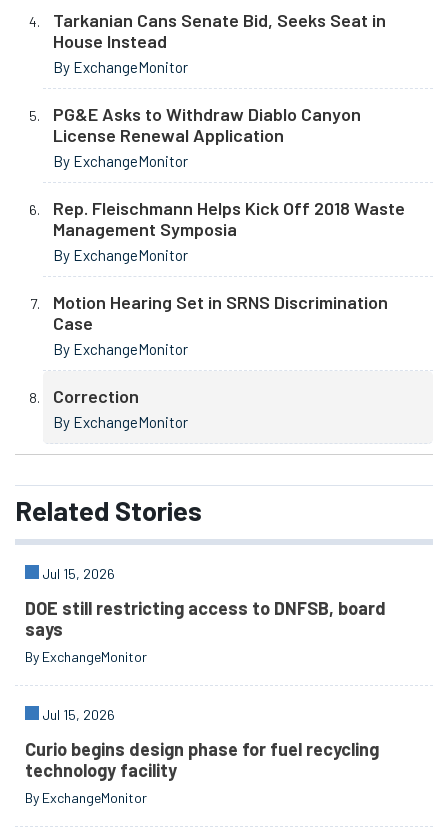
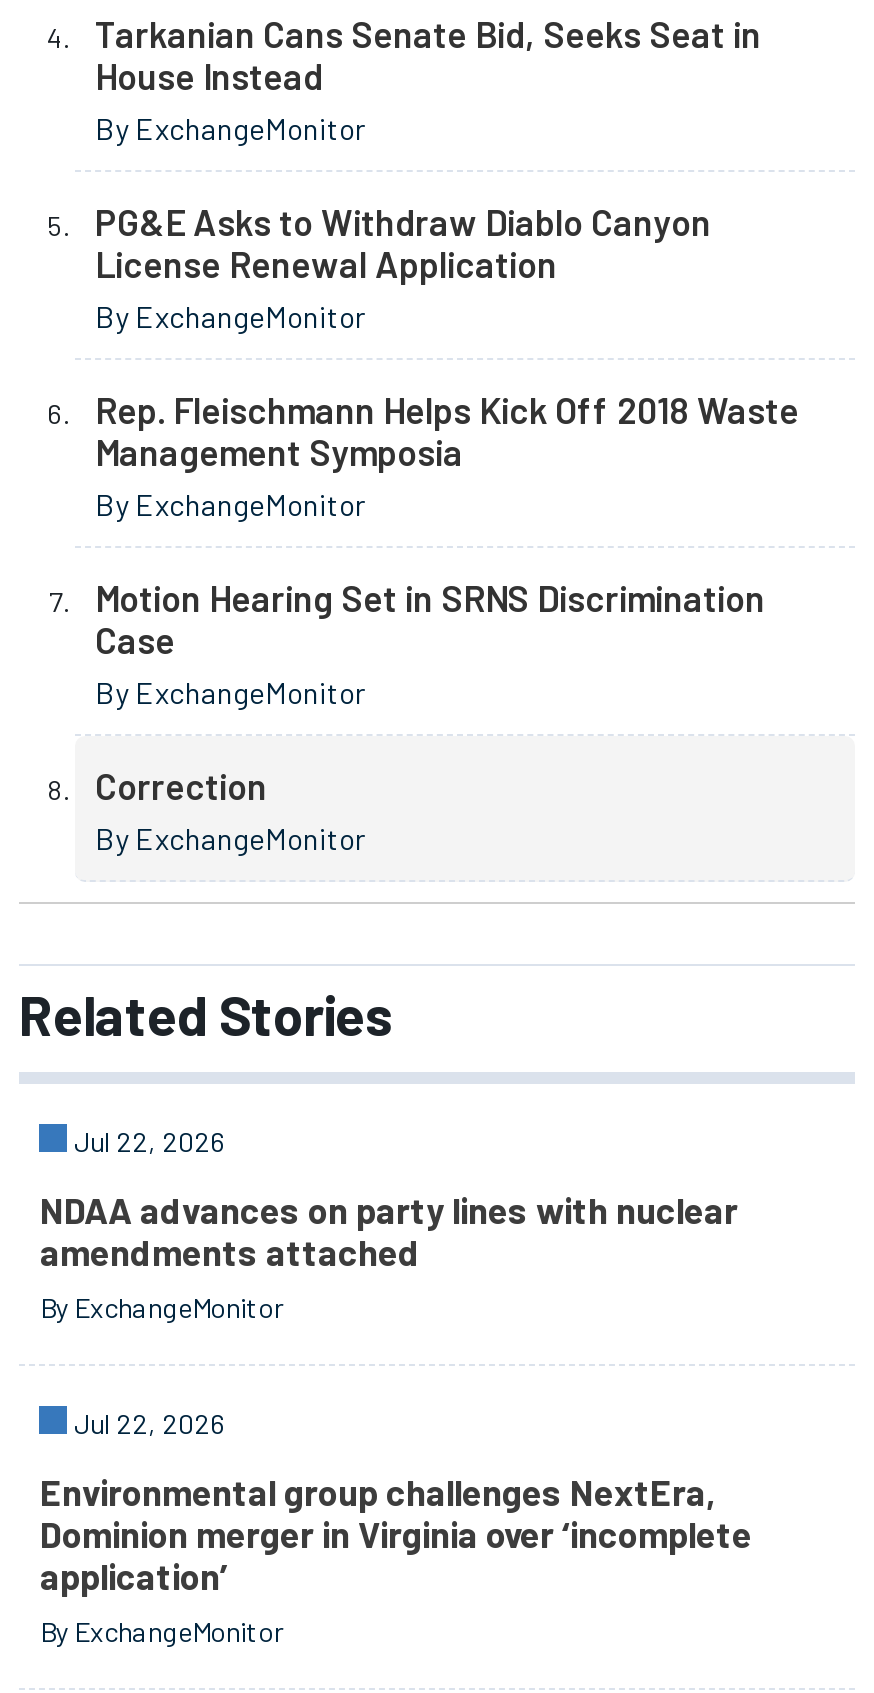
- Jul 15, 2026
+ Jul 22, 2026

- DOE still restricting access to DNFSB, board
- says
+ NDAA advances on party lines with nuclear
+ amendments attached

- Jul 15, 2026
+ Jul 22, 2026

- Curio begins design phase for fuel recycling
- technology facility
+ Environmental group challenges NextEra,
+ Dominion merger in Virginia over ‘incomplete
+ application’
